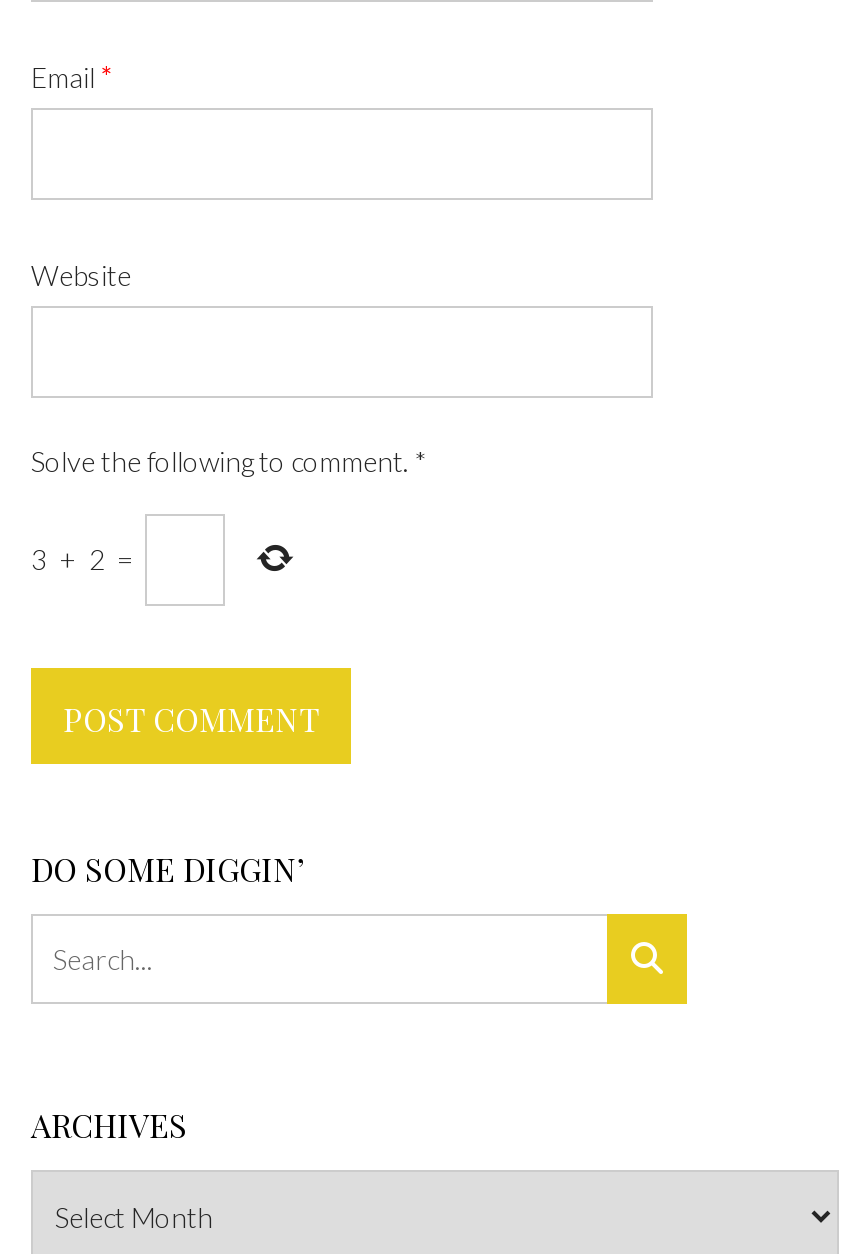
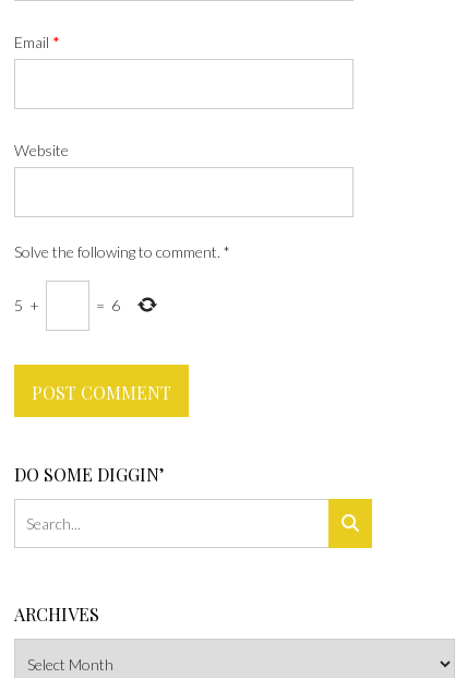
- 3 + 2 =
+ 5 +
+ = 6
